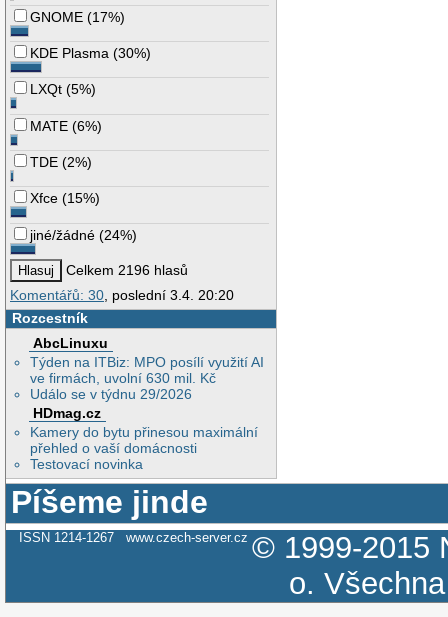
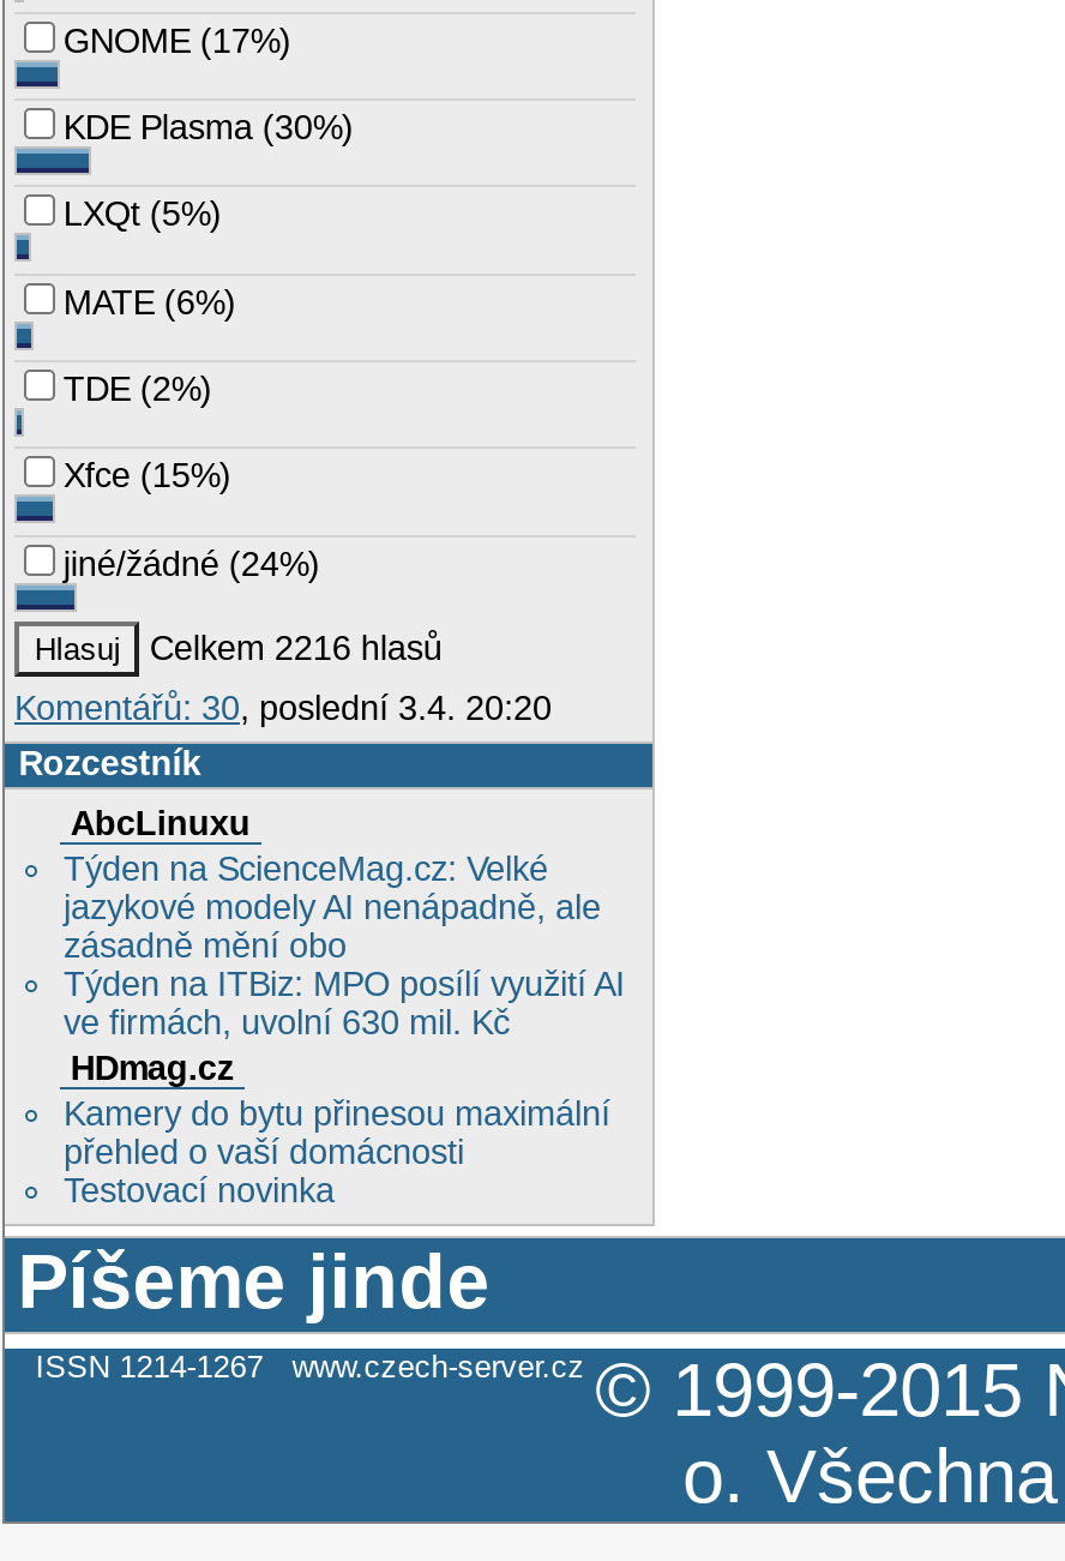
- Celkem 2196 hlasů
+ Celkem 2216 hlasů

+ Týden na ScienceMag.cz: Velké
+ jazykové modely AI nenápadně, ale
+ zásadně mění obo

moved down: Týden na ITBiz: MPO posílí využití AI | ve firmách, uvolní 630 mil. Kč

- Událo se v týdnu 29/2026
